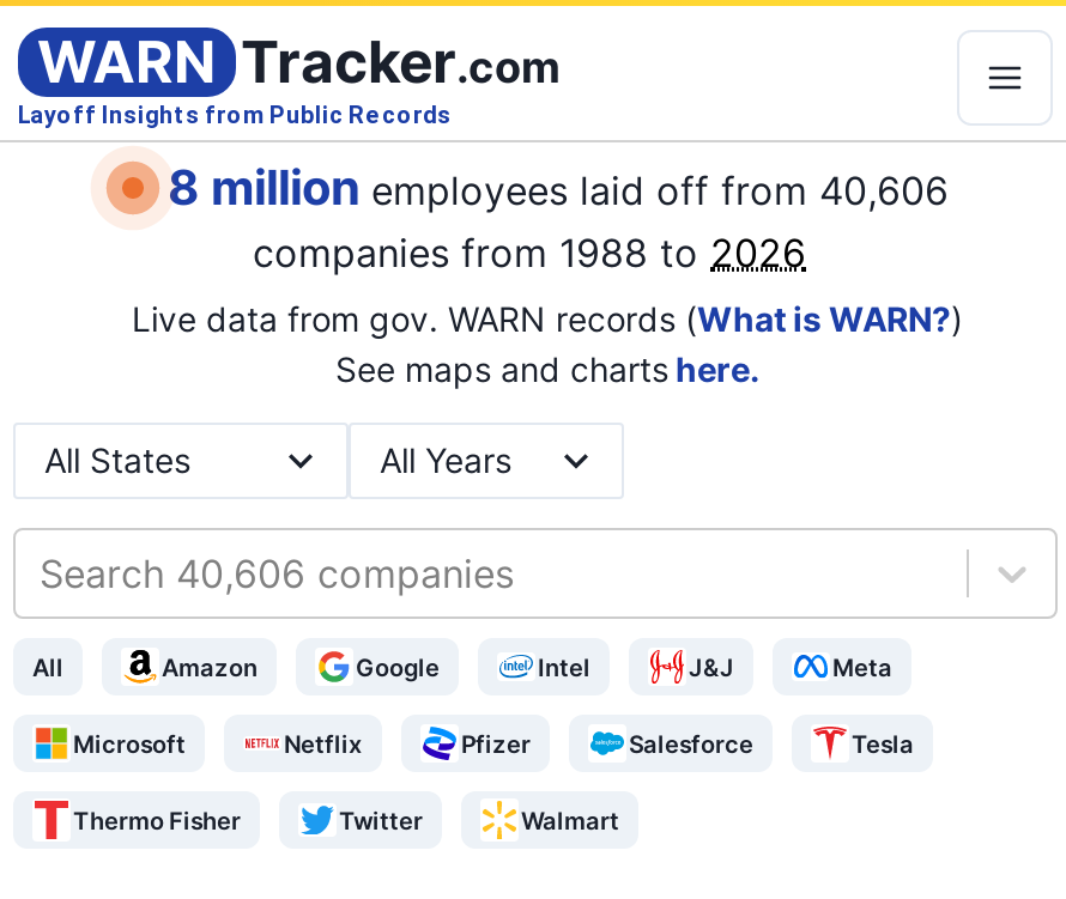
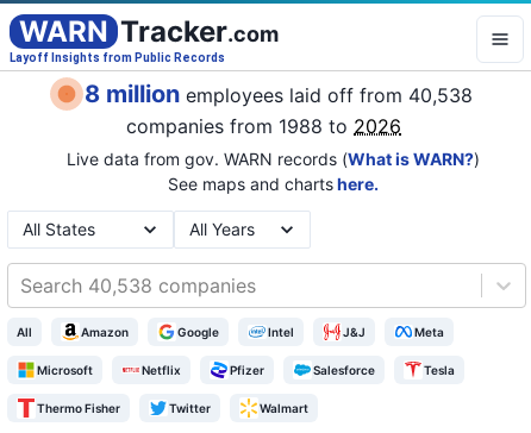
- 8 million employees laid off from 40,606
+ 8 million employees laid off from 40,538

- Search 40,606 companies
+ Search 40,538 companies
